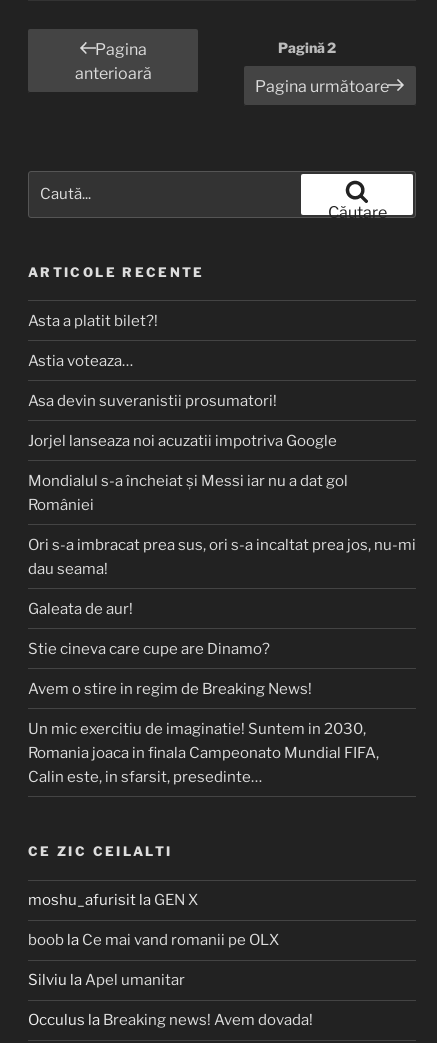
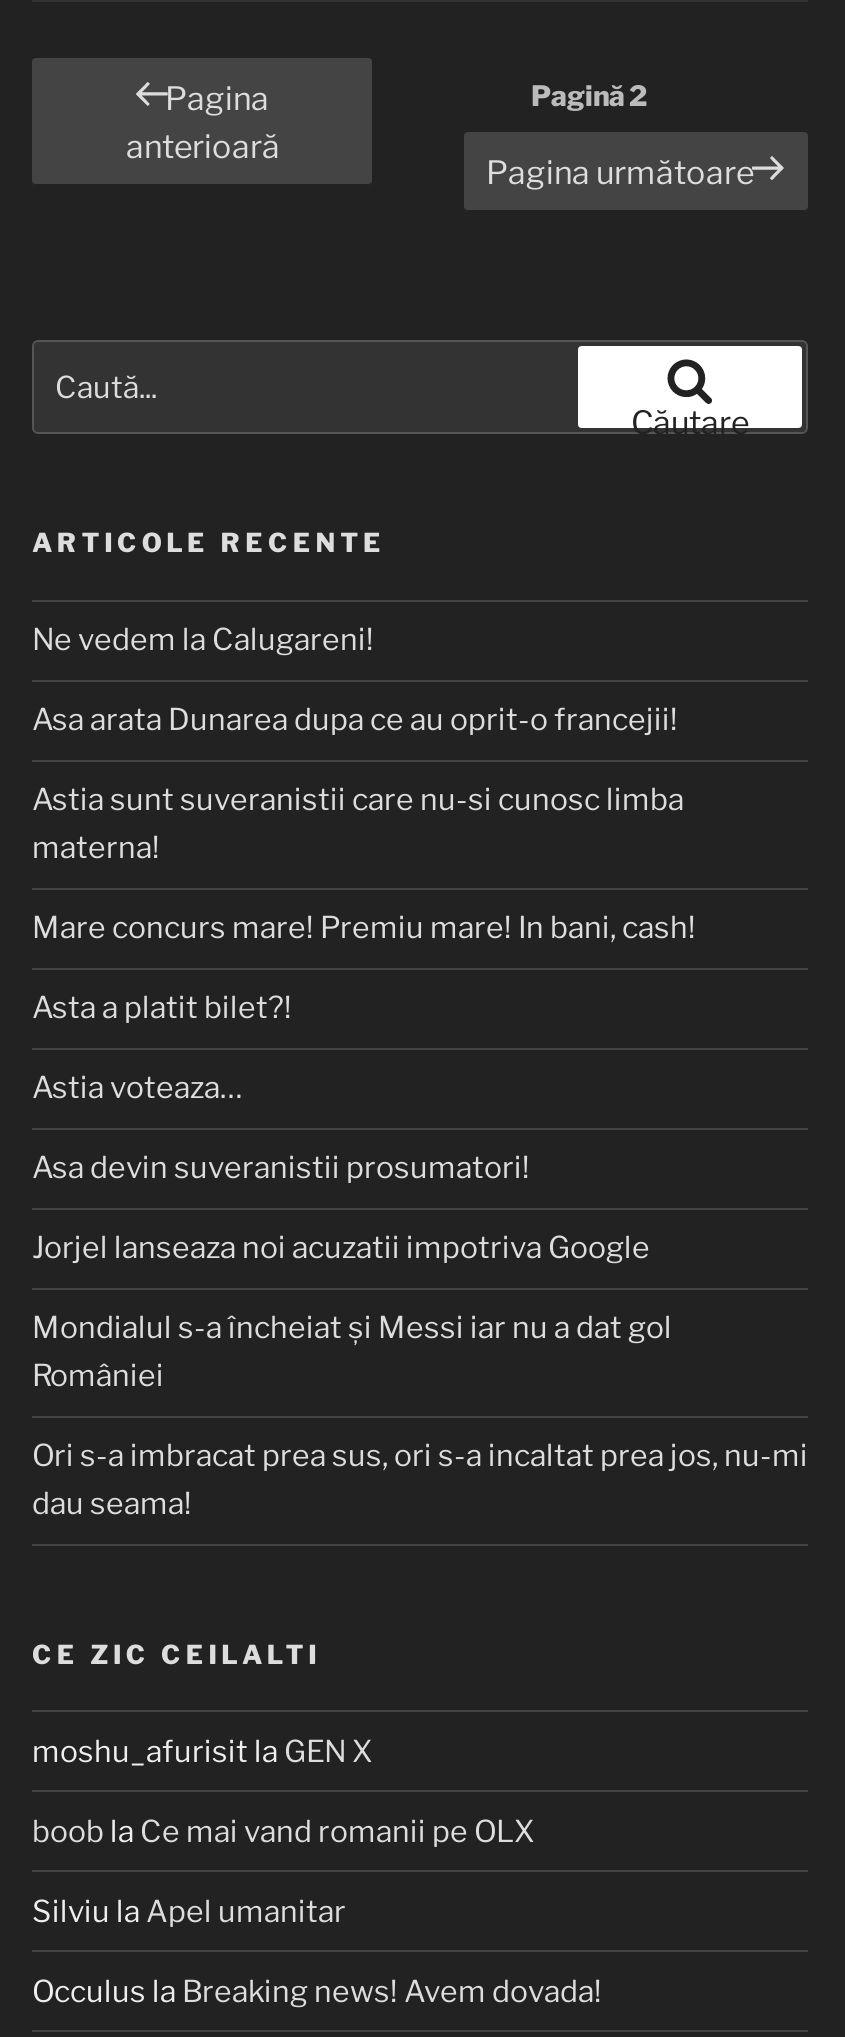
+ Ne vedem la Calugareni!
+ Asa arata Dunarea dupa ce au oprit-o francejii!
+ Astia sunt suveranistii care nu-si cunosc limba
+ materna!
+ Mare concurs mare! Premiu mare! In bani, cash!

moved down: Asta a platit bilet?! | Astia voteaza… | Asa devin suveranistii prosumatori! | Jorjel lanseaza noi acuzatii impotriva Google | Mondialul s-a încheiat și Messi iar nu a dat gol | României | Ori s-a imbracat prea sus, ori s-a incaltat prea jos, nu-mi | dau seama!

- Galeata de aur!
- Stie cineva care cupe are Dinamo?
- Avem o stire in regim de Breaking News!
- Un mic exercitiu de imaginatie! Suntem in 2030,
- Romania joaca in finala Campeonato Mundial FIFA,
- Calin este, in sfarsit, presedinte…
